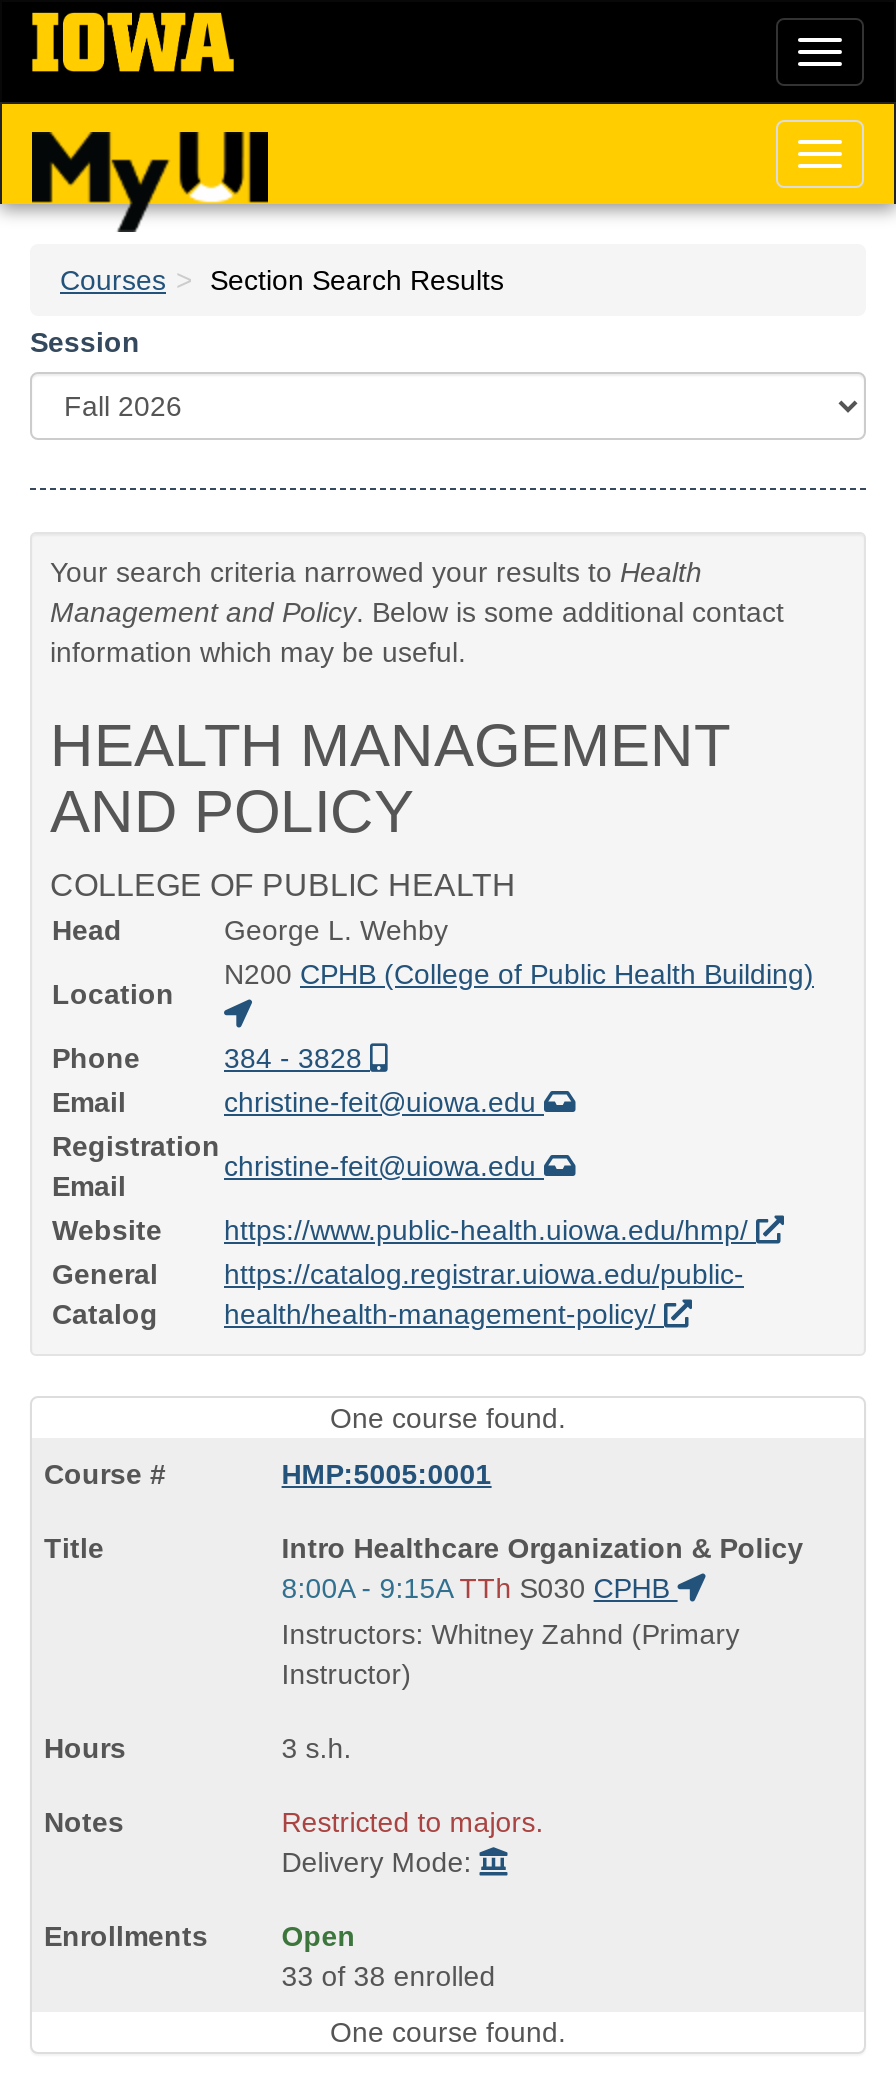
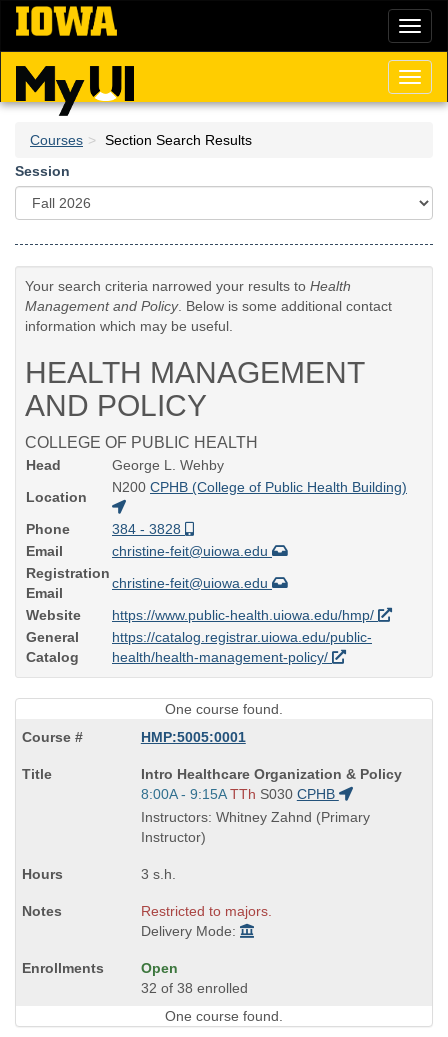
- 33 of 38 enrolled
+ 32 of 38 enrolled
